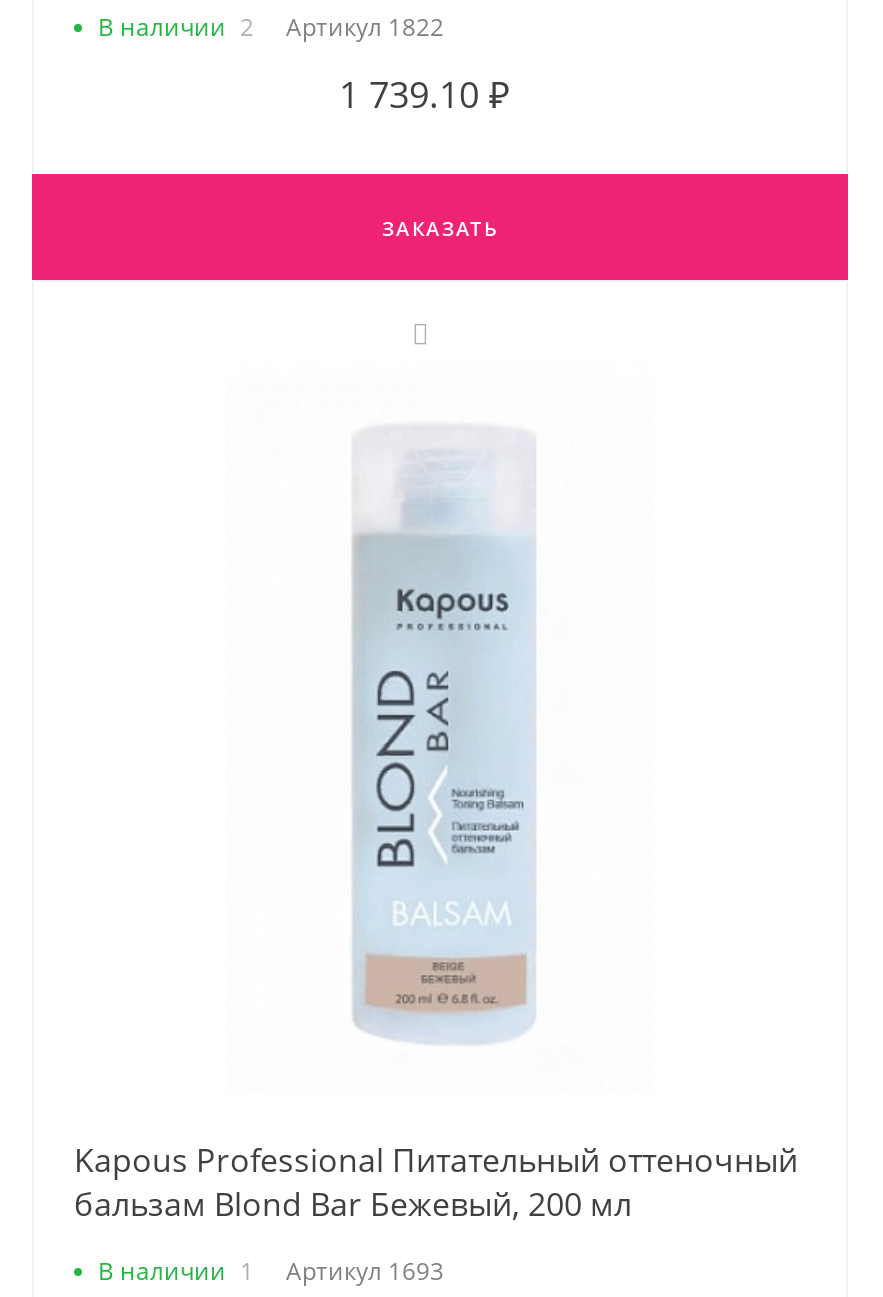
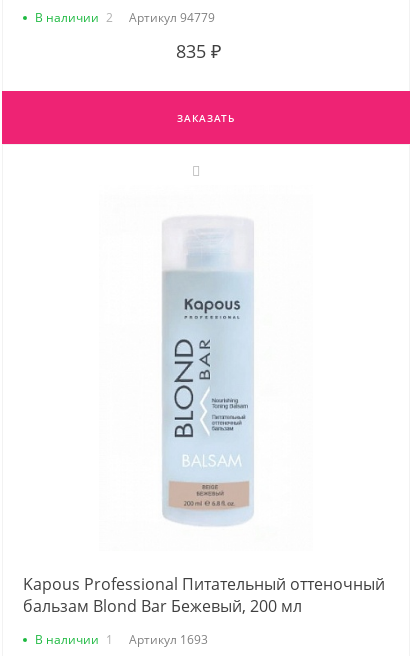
- В наличии 2 Артикул 1822
+ В наличии 2 Артикул 94779

- 1 739.10 ₽
+ 835 ₽
